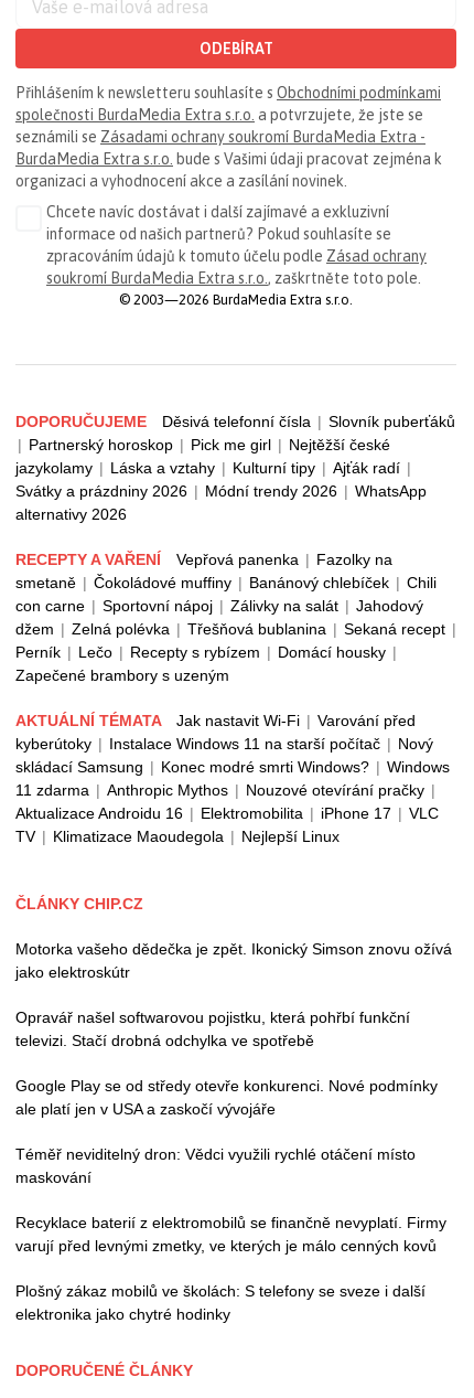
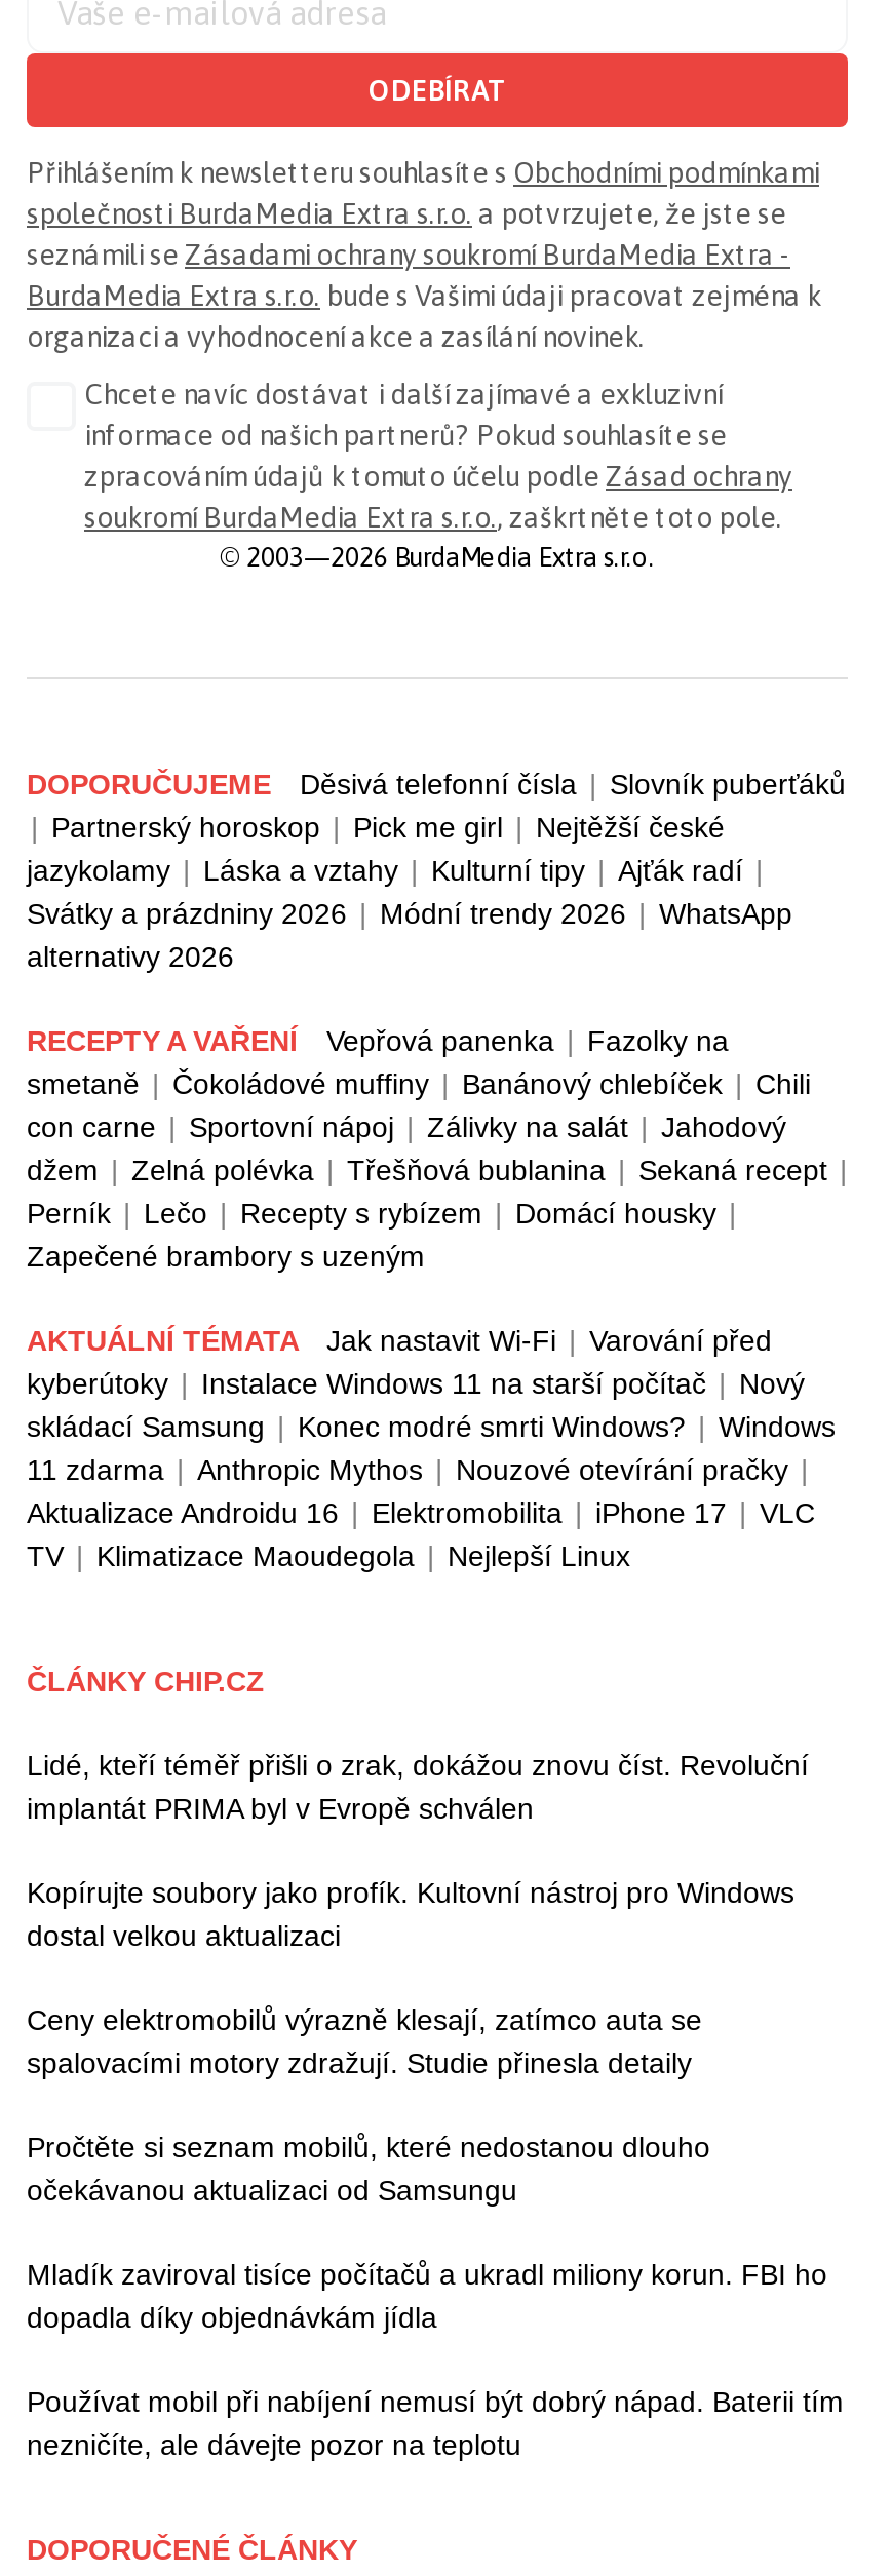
- Motorka vašeho dědečka je zpět. Ikonický Simson znovu ožívá
- jako elektroskútr
+ Lidé, kteří téměř přišli o zrak, dokážou znovu číst. Revoluční
+ implantát PRIMA byl v Evropě schválen

- Opravář našel softwarovou pojistku, která pohřbí funkční
- televizi. Stačí drobná odchylka ve spotřebě
+ Kopírujte soubory jako profík. Kultovní nástroj pro Windows
+ dostal velkou aktualizaci

- Google Play se od středy otevře konkurenci. Nové podmínky
- ale platí jen v USA a zaskočí vývojáře
+ Ceny elektromobilů výrazně klesají, zatímco auta se
+ spalovacími motory zdražují. Studie přinesla detaily

- Téměř neviditelný dron: Vědci využili rychlé otáčení místo
- maskování
+ Pročtěte si seznam mobilů, které nedostanou dlouho
+ očekávanou aktualizaci od Samsungu

- Recyklace baterií z elektromobilů se finančně nevyplatí. Firmy
- varují před levnými zmetky, ve kterých je málo cenných kovů
+ Mladík zaviroval tisíce počítačů a ukradl miliony korun. FBI ho
+ dopadla díky objednávkám jídla

- Plošný zákaz mobilů ve školách: S telefony se sveze i další
- elektronika jako chytré hodinky
+ Používat mobil při nabíjení nemusí být dobrý nápad. Baterii tím
+ nezničíte, ale dávejte pozor na teplotu
